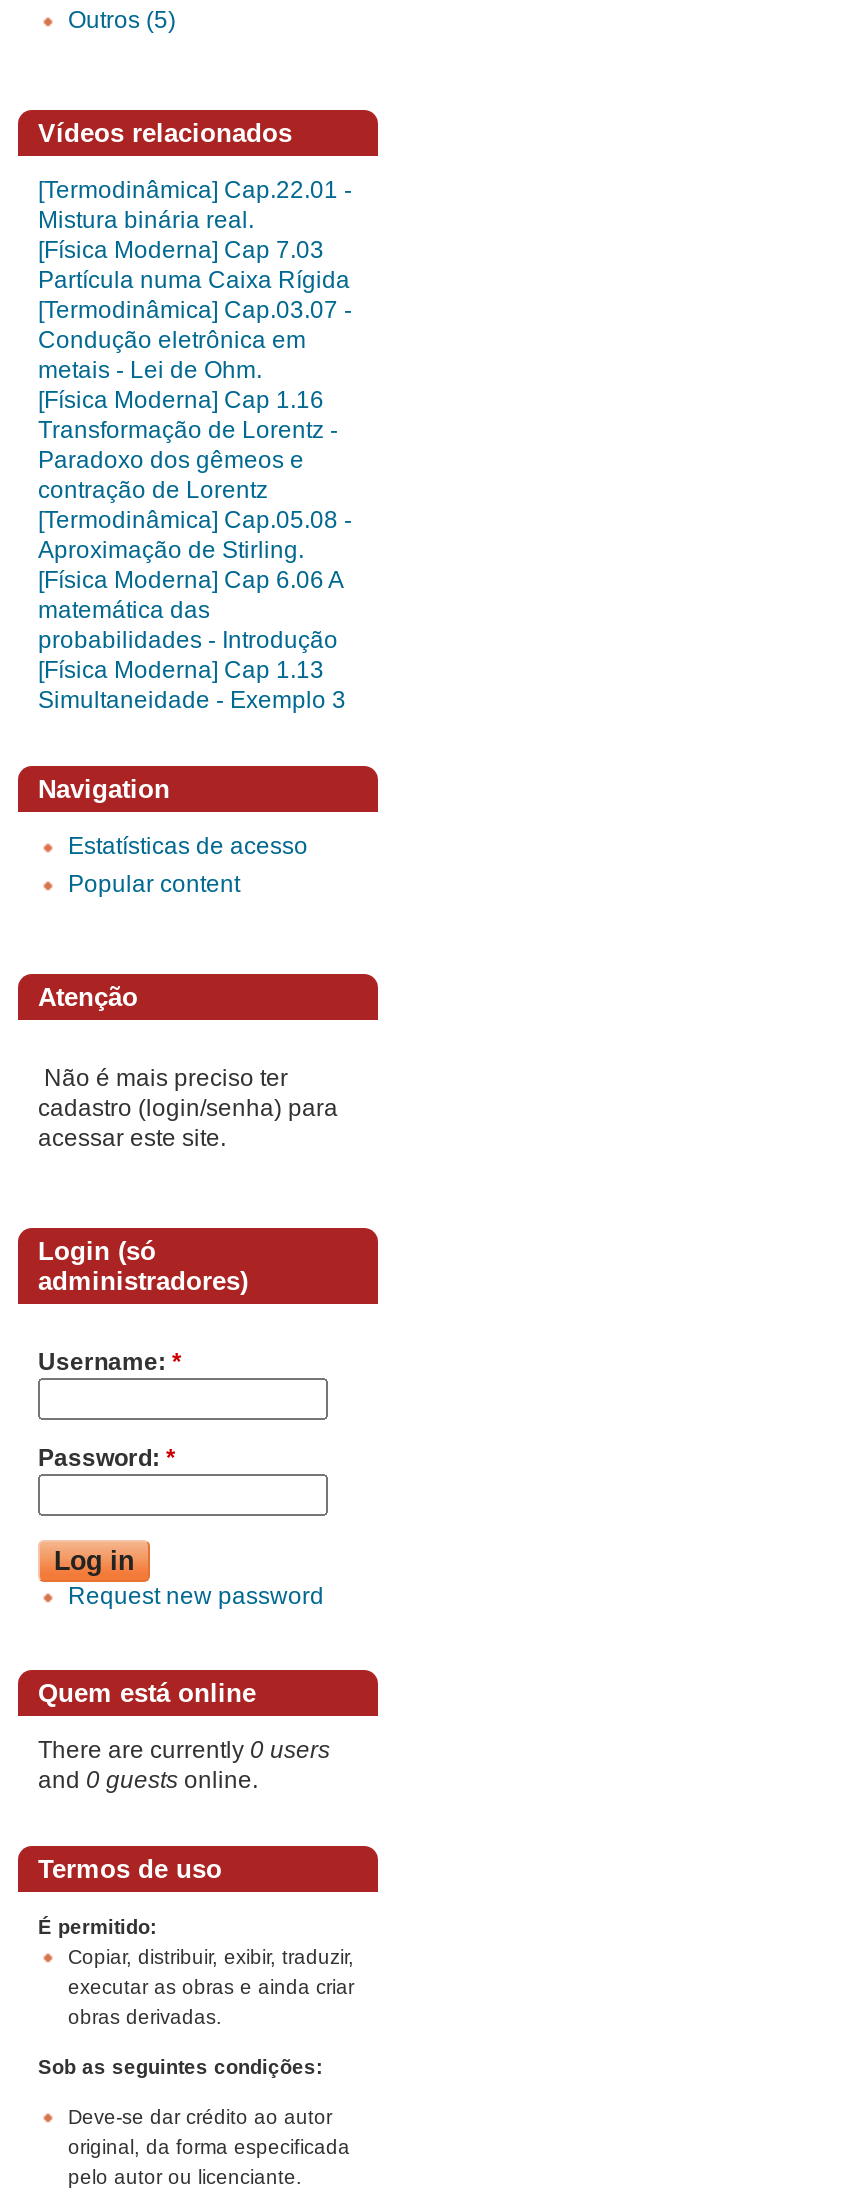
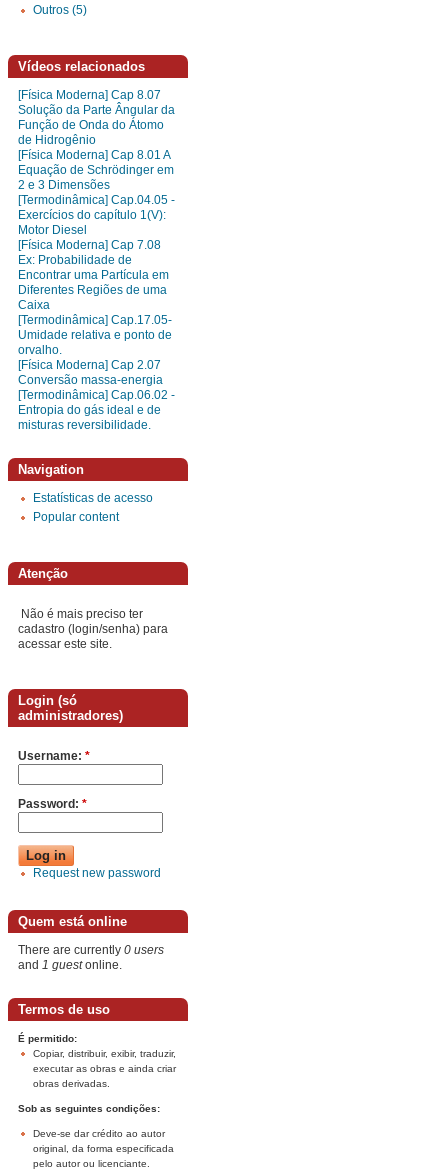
- [Termodinâmica] Cap.22.01 -
- Mistura binária real.
- [Física Moderna] Cap 7.03
- Partícula numa Caixa Rígida
- [Termodinâmica] Cap.03.07 -
- Condução eletrônica em
- metais - Lei de Ohm.
- [Física Moderna] Cap 1.16
- Transformação de Lorentz -
- Paradoxo dos gêmeos e
- contração de Lorentz
- [Termodinâmica] Cap.05.08 -
- Aproximação de Stirling.
- [Física Moderna] Cap 6.06 A
- matemática das
- probabilidades - Introdução
- [Física Moderna] Cap 1.13
- Simultaneidade - Exemplo 3
+ [Física Moderna] Cap 8.07
+ Solução da Parte Ângular da
+ Função de Onda do Átomo
+ de Hidrogênio
+ [Física Moderna] Cap 8.01 A
+ Equação de Schrödinger em
+ 2 e 3 Dimensões
+ [Termodinâmica] Cap.04.05 -
+ Exercícios do capítulo 1(V):
+ Motor Diesel
+ [Física Moderna] Cap 7.08
+ Ex: Probabilidade de
+ Encontrar uma Partícula em
+ Diferentes Regiões de uma
+ Caixa
+ [Termodinâmica] Cap.17.05-
+ Umidade relativa e ponto de
+ orvalho.
+ [Física Moderna] Cap 2.07
+ Conversão massa-energia
+ [Termodinâmica] Cap.06.02 -
+ Entropia do gás ideal e de
+ misturas reversibilidade.

- and 0 guests online.
+ and 1 guest online.
